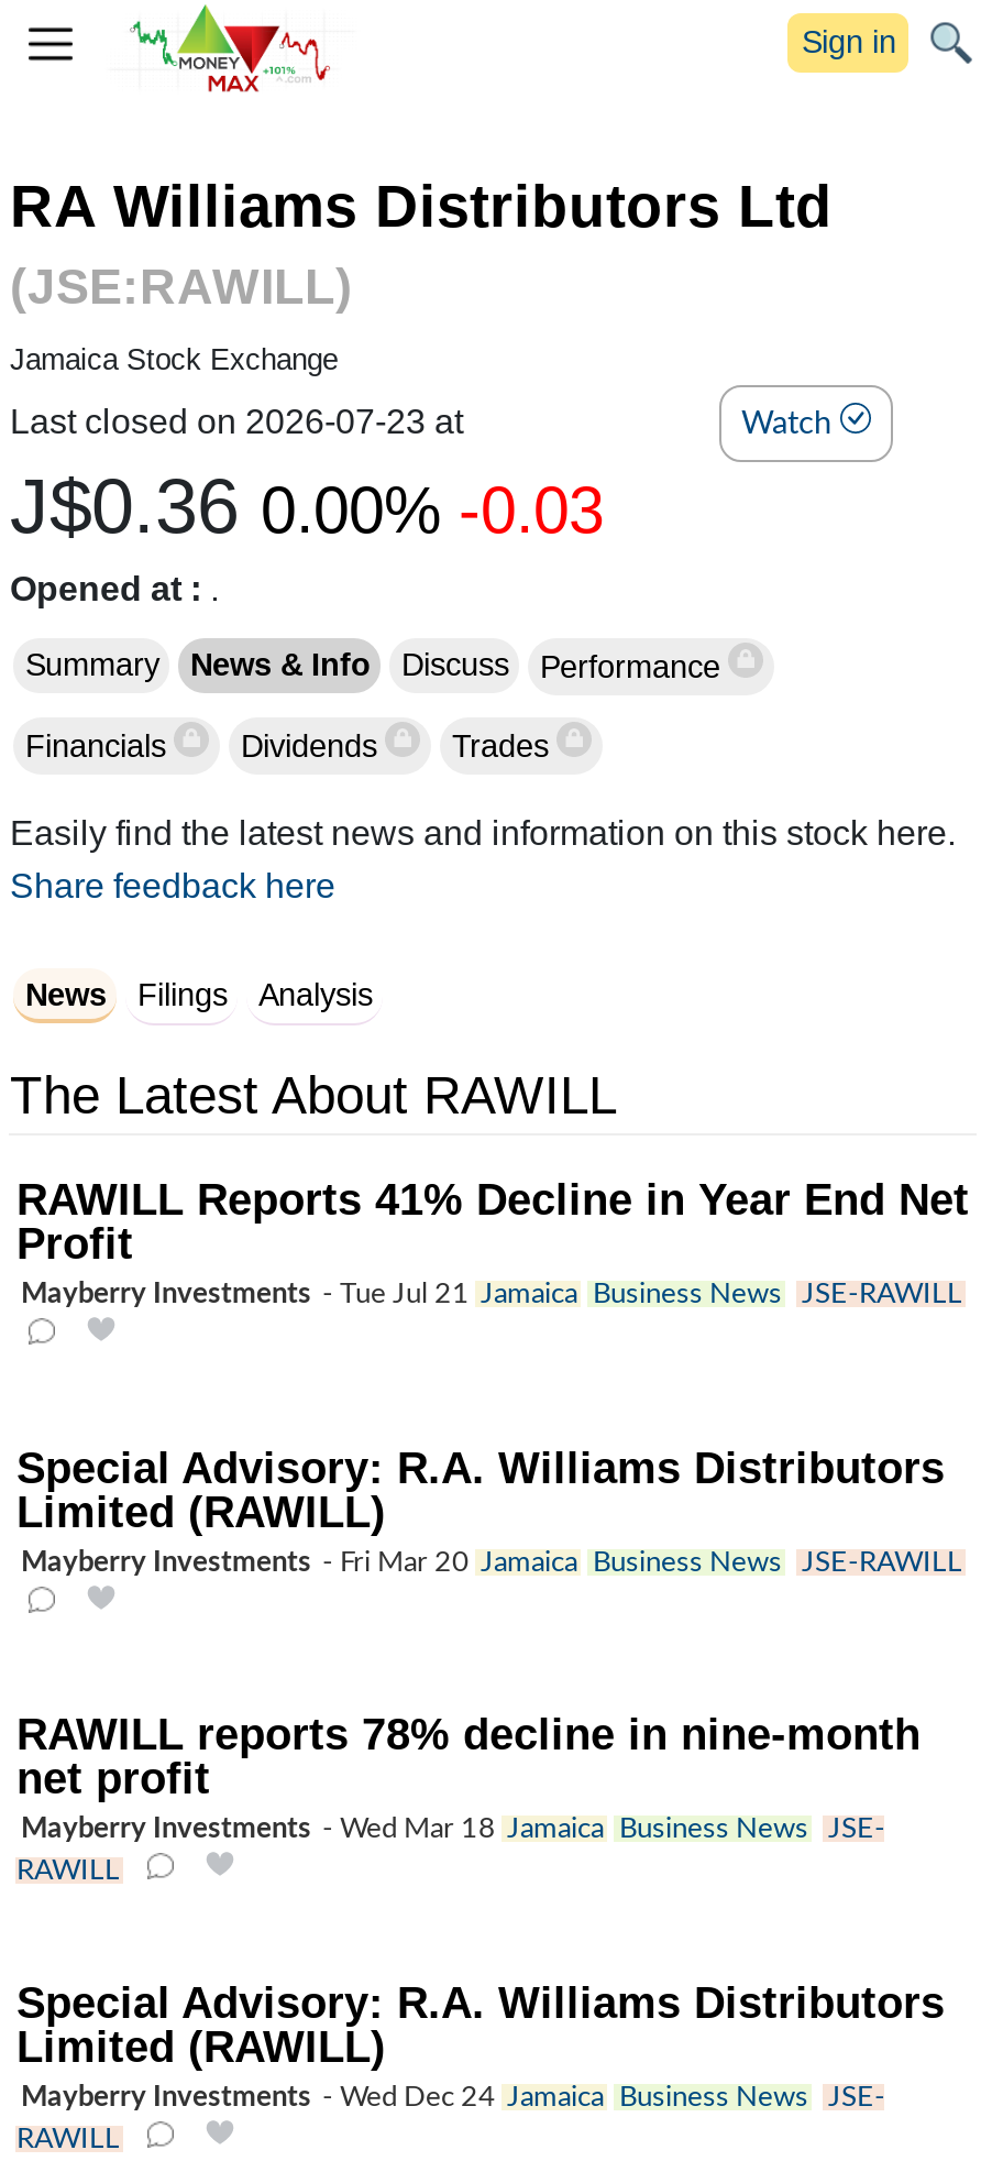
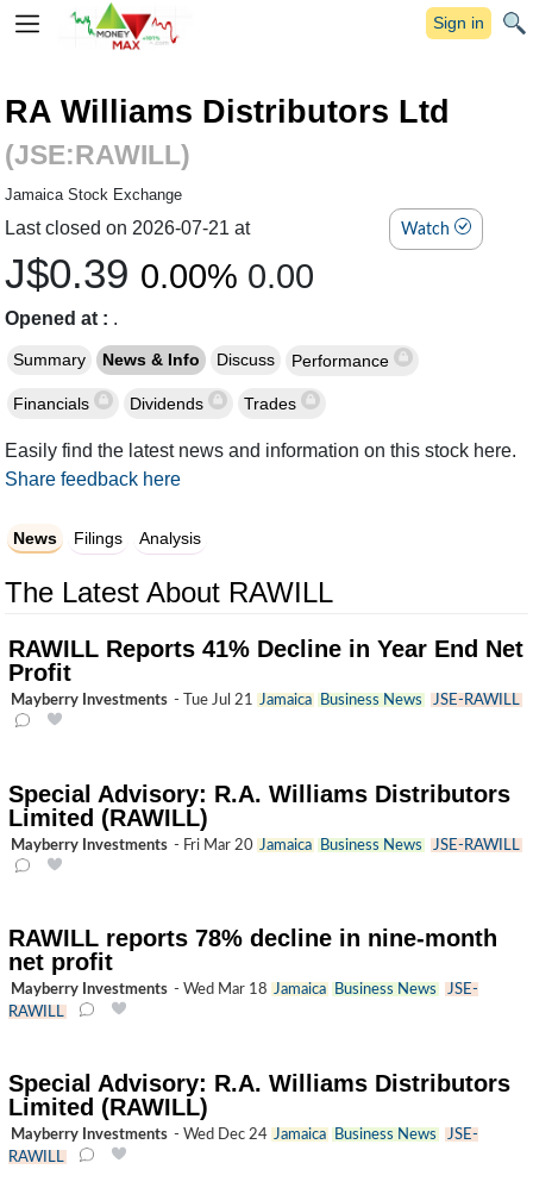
- Last closed on 2026-07-23 at
- J$0.36 0.00% -0.03
+ Last closed on 2026-07-21 at
+ J$0.39 0.00% 0.00
